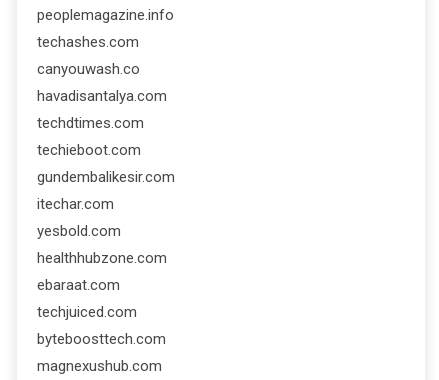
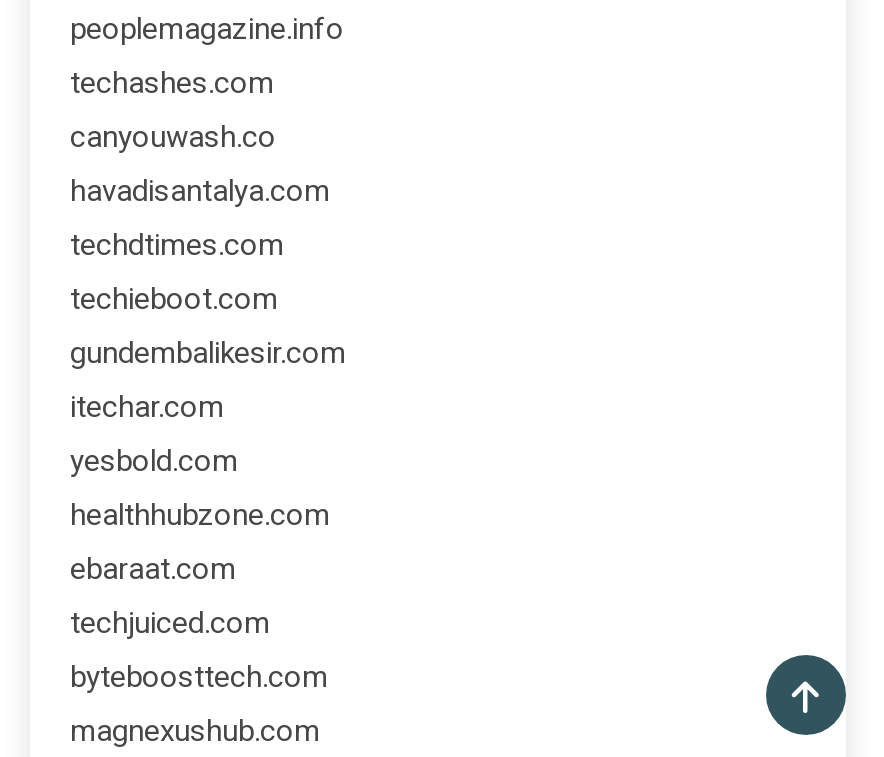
+ [image]
